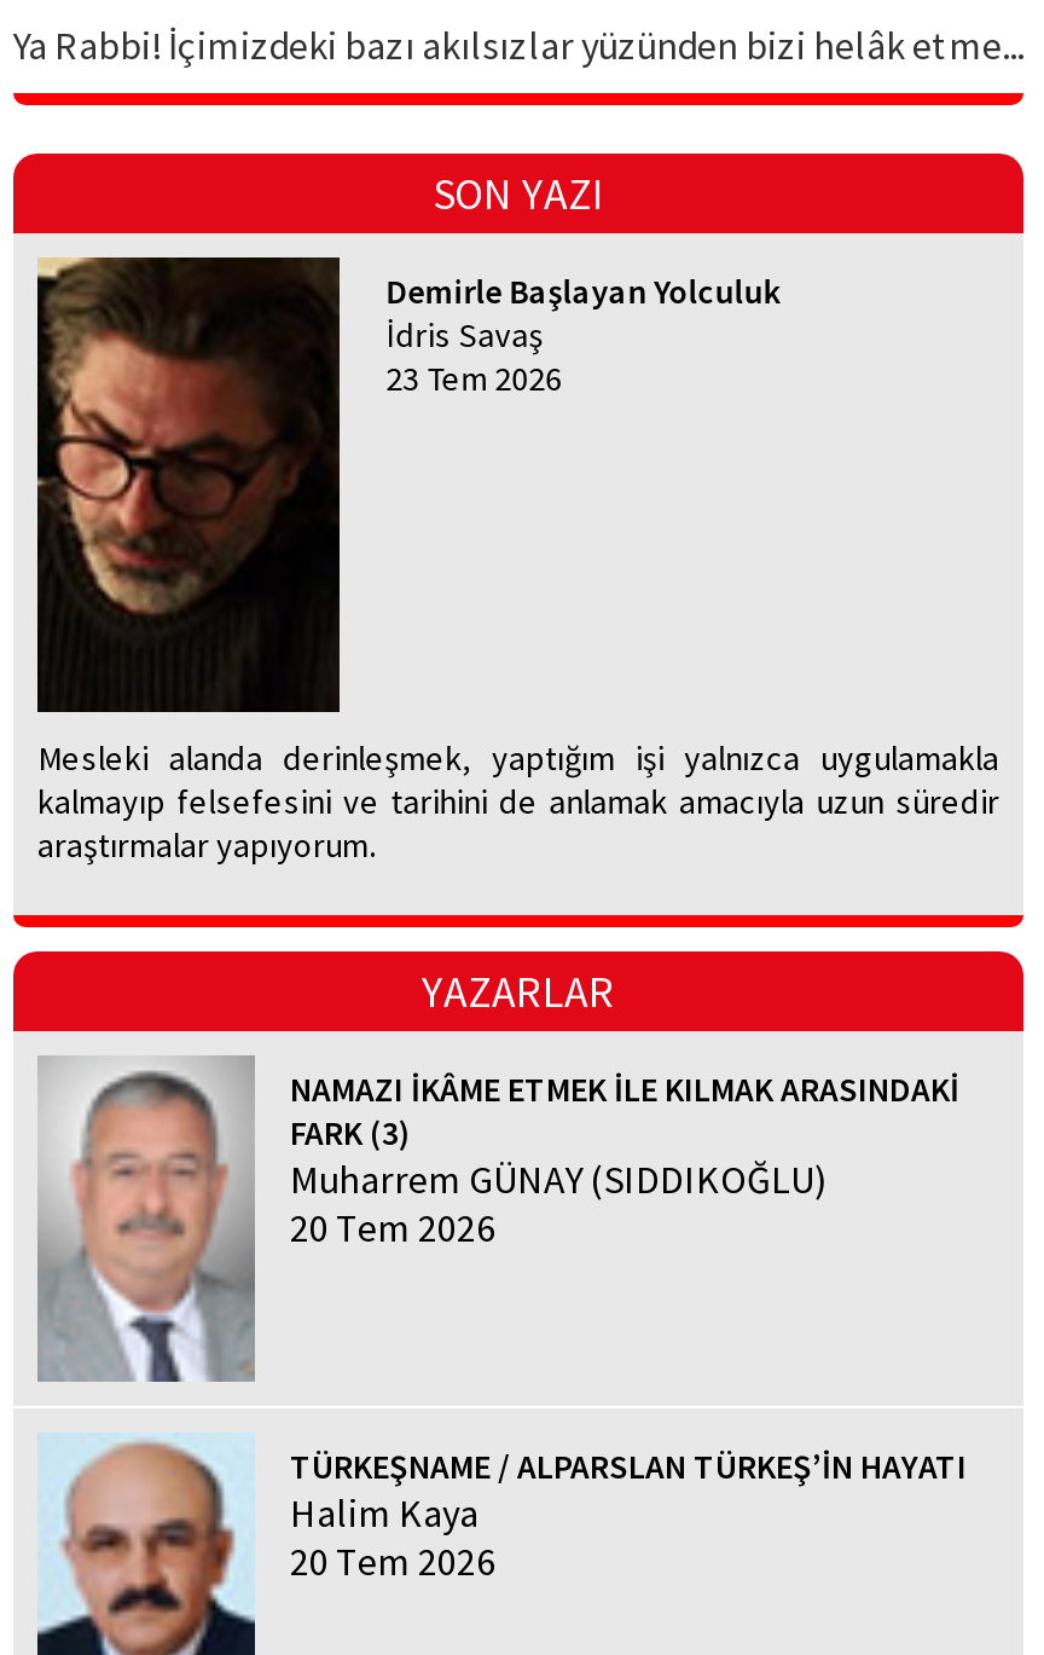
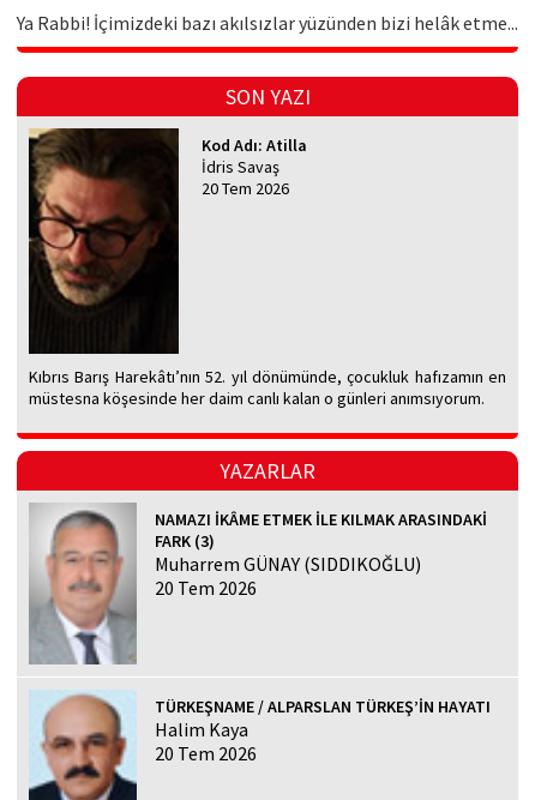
- Demirle Başlayan Yolculuk
+ Kod Adı: Atilla

- 23 Tem 2026
+ 20 Tem 2026

- Mesleki alanda derinleşmek, yaptığım işi yalnızca uygulamakla
- kalmayıp felsefesini ve tarihini de anlamak amacıyla uzun süredir
- araştırmalar yapıyorum.
+ Kıbrıs Barış Harekâtı’nın 52. yıl dönümünde, çocukluk hafızamın en
+ müstesna köşesinde her daim canlı kalan o günleri anımsıyorum.
